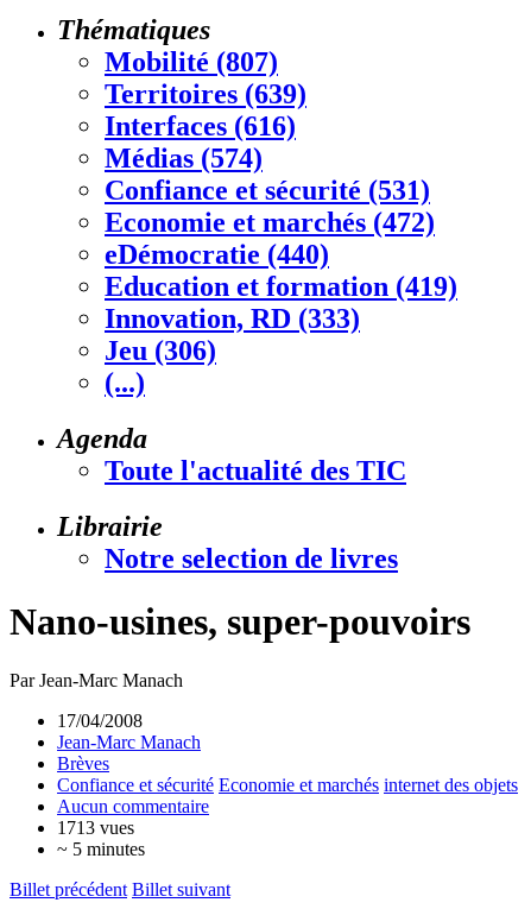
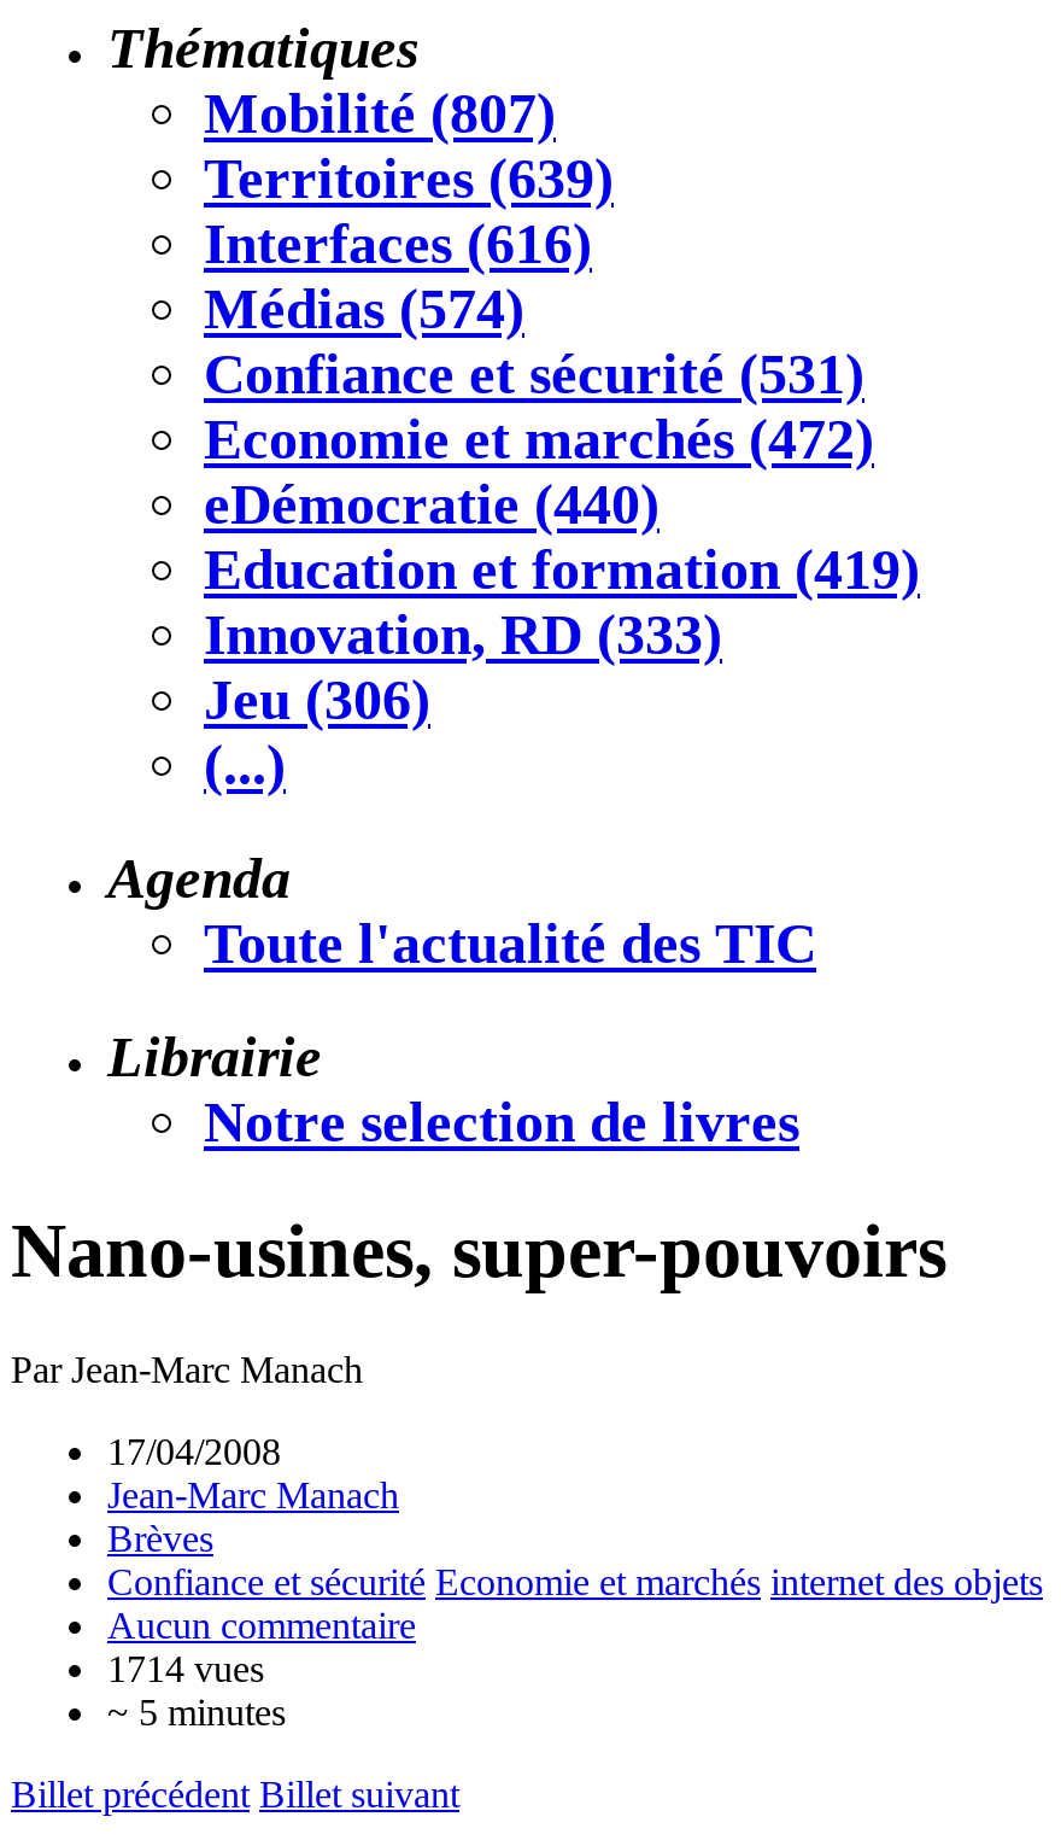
- 1713 vues
+ 1714 vues
